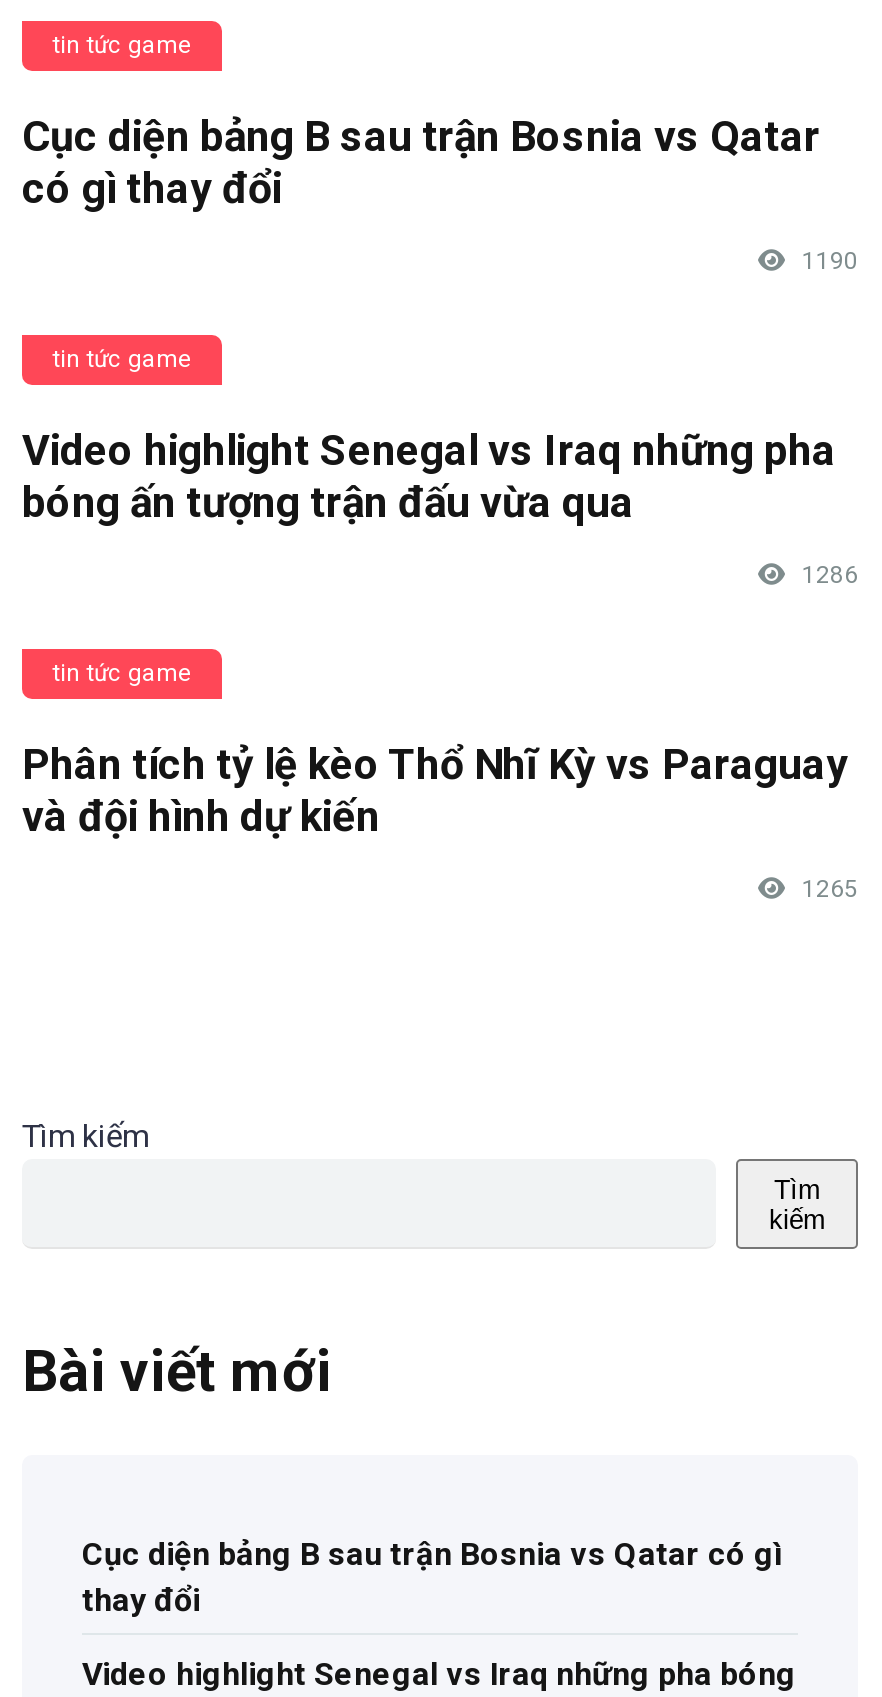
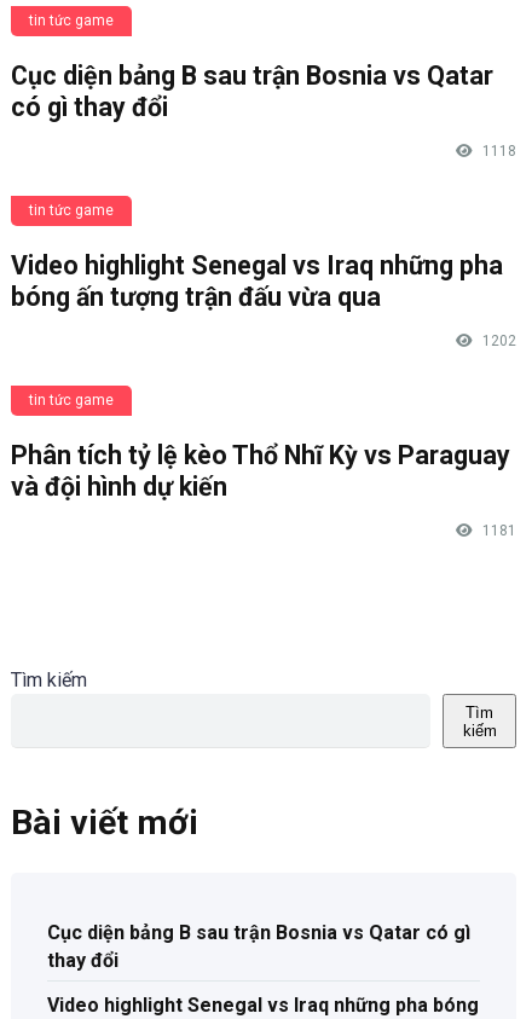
- 1190
+ 1118

- 1286
+ 1202

- 1265
+ 1181
